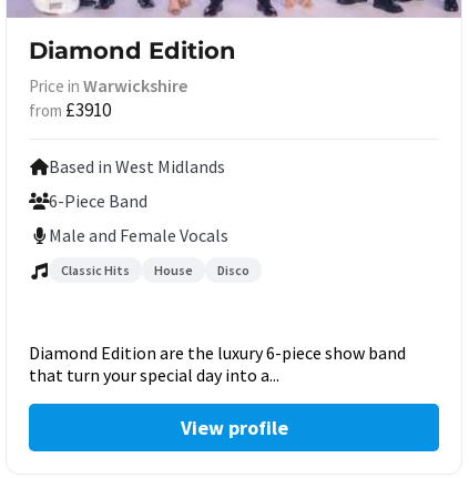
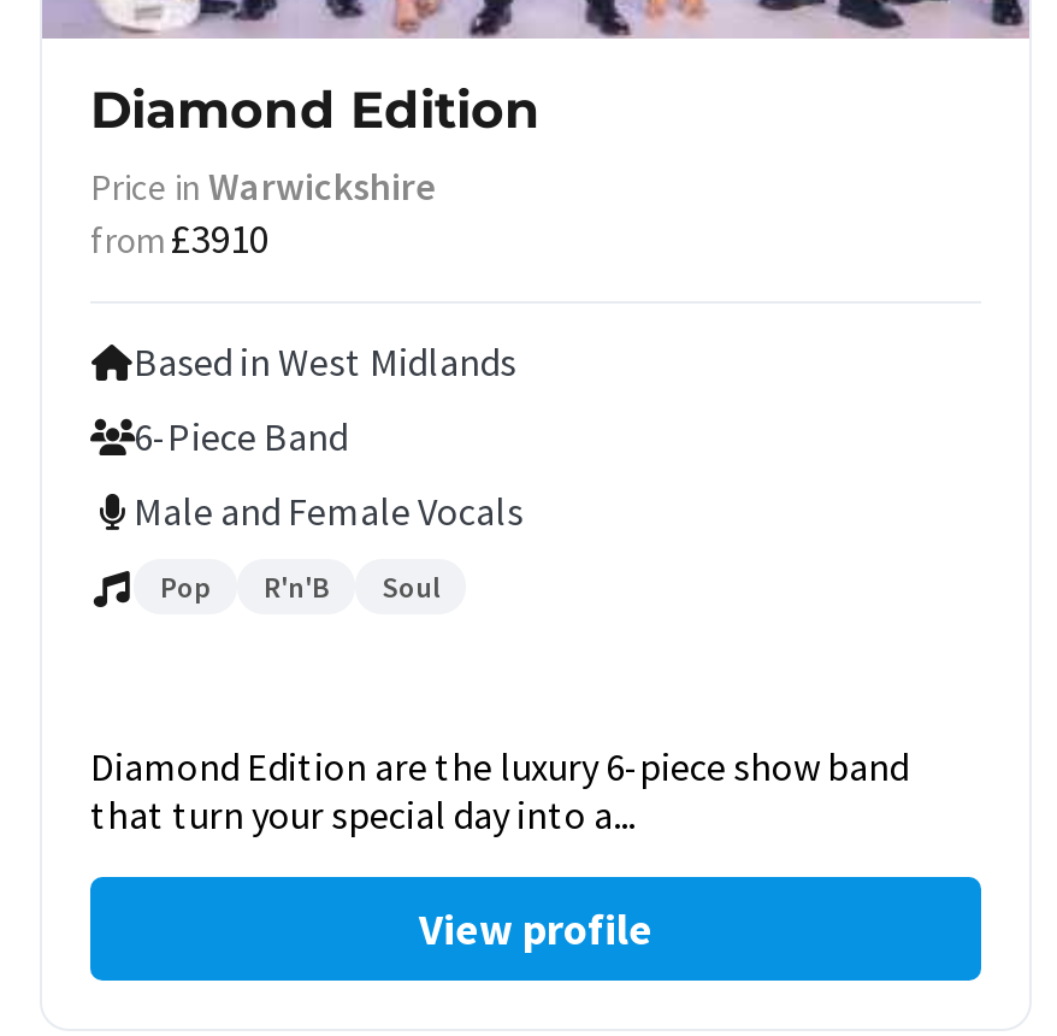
- Classic Hits
- House
- Disco
+ Pop
+ R'n'B
+ Soul
